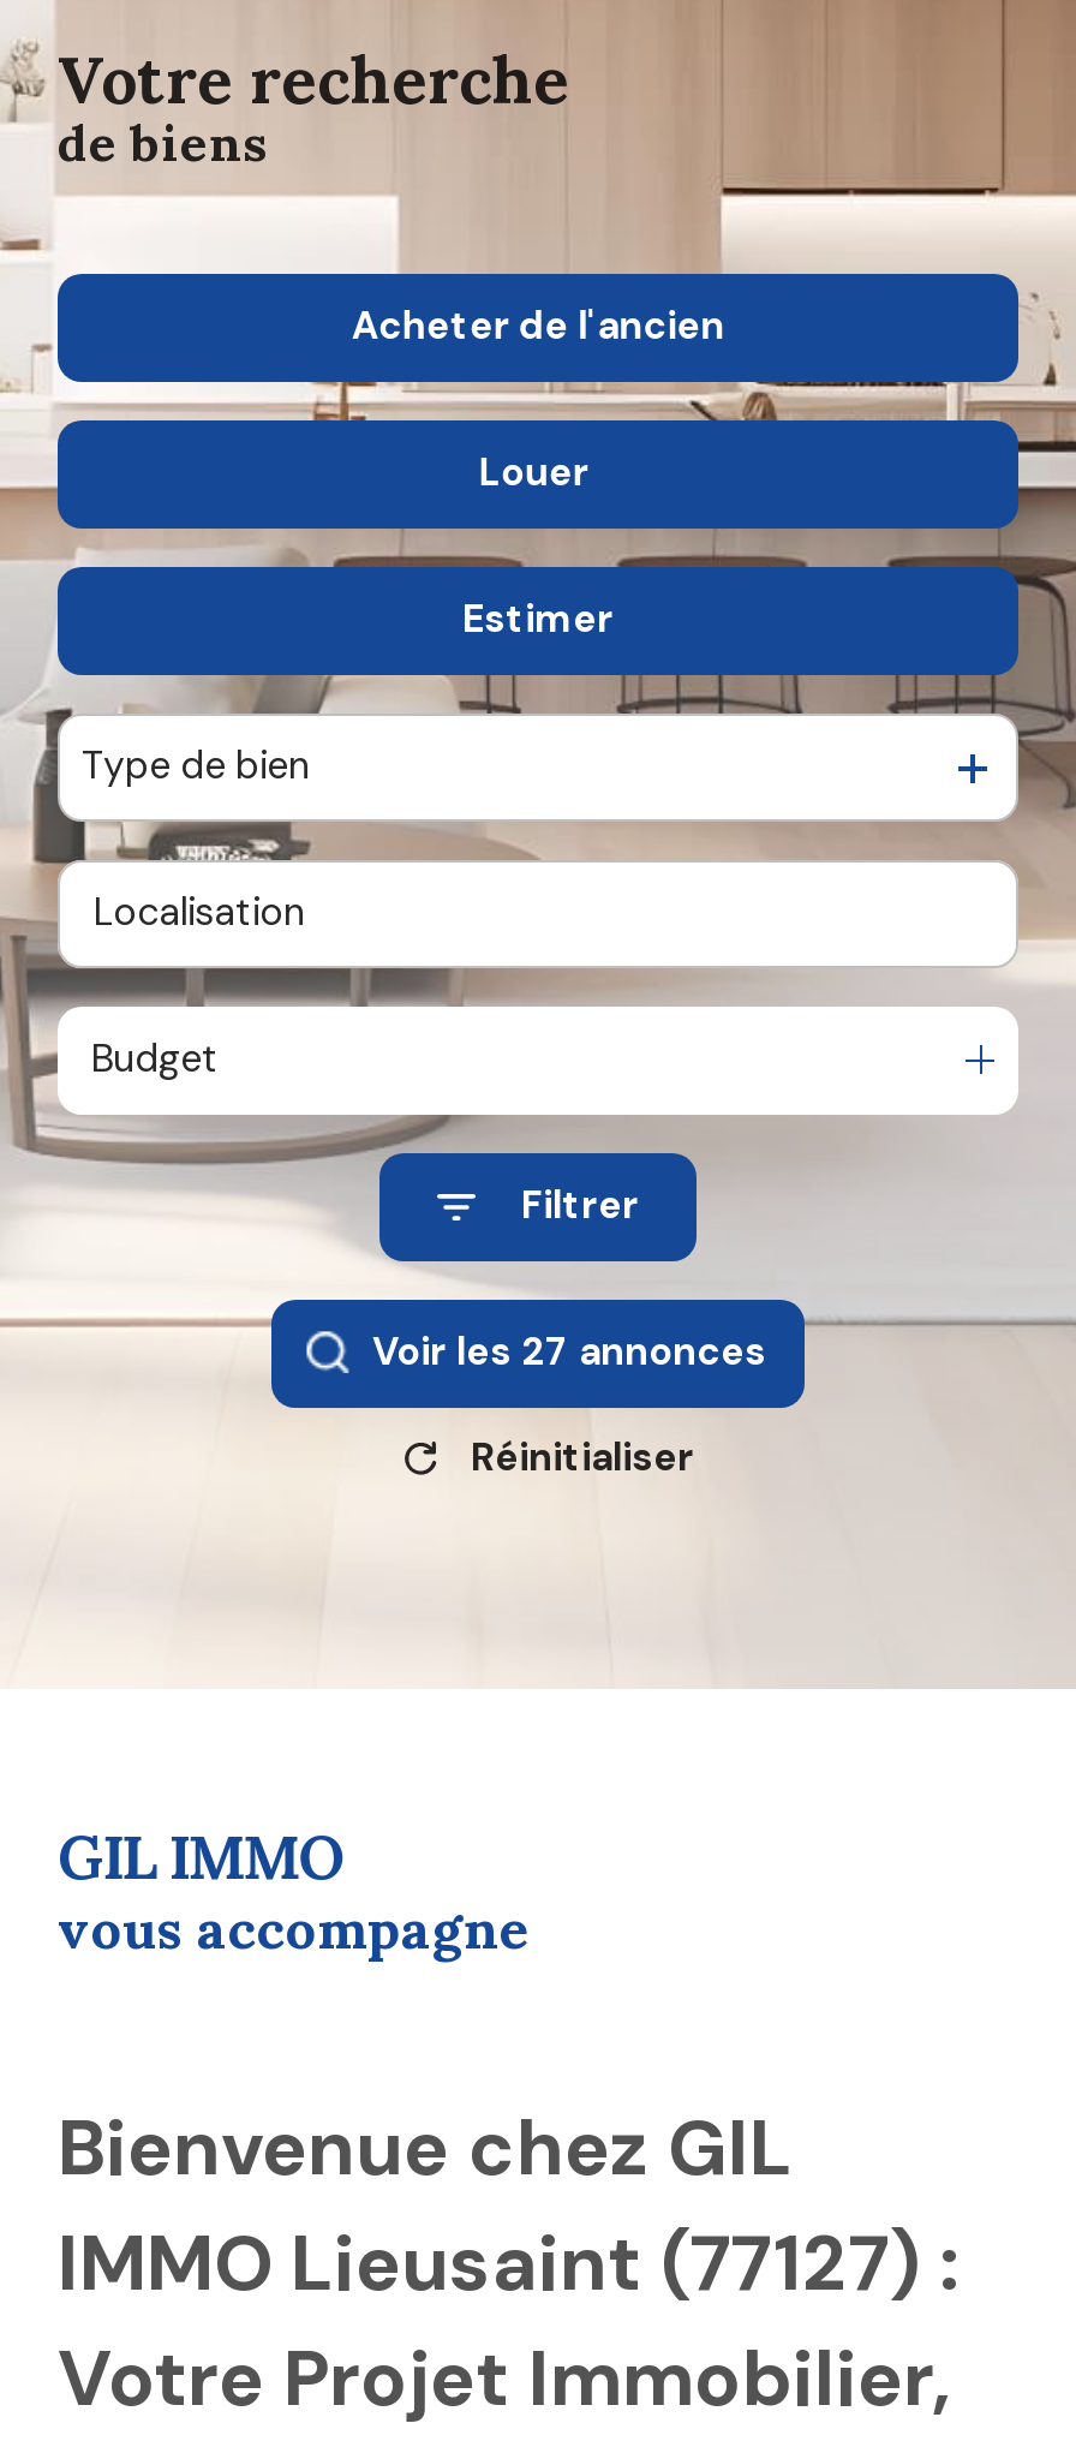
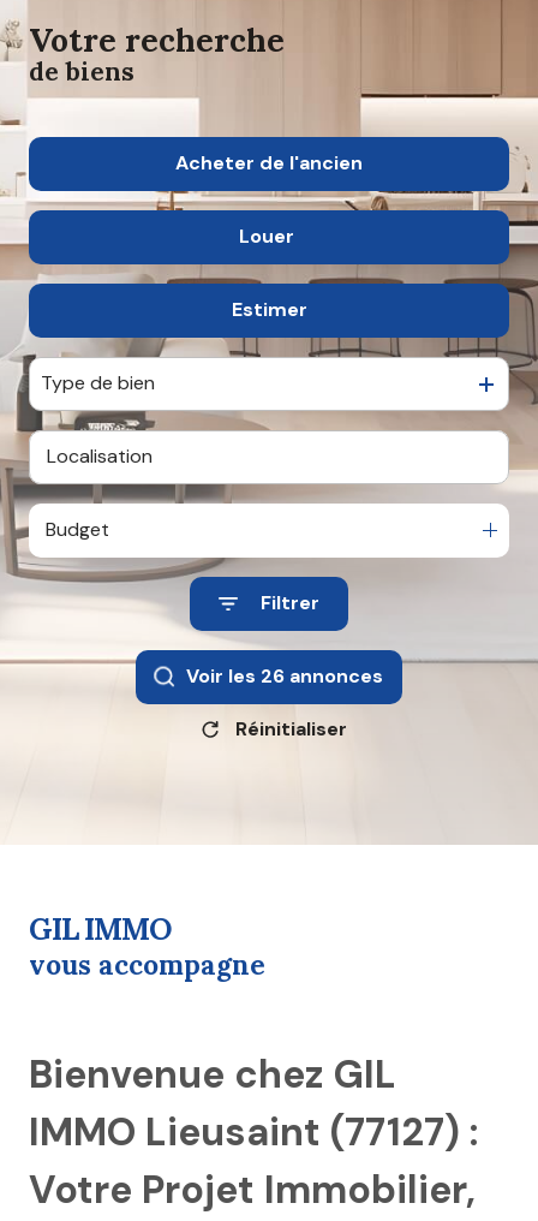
- Voir les 27 annonces
+ Voir les 26 annonces
